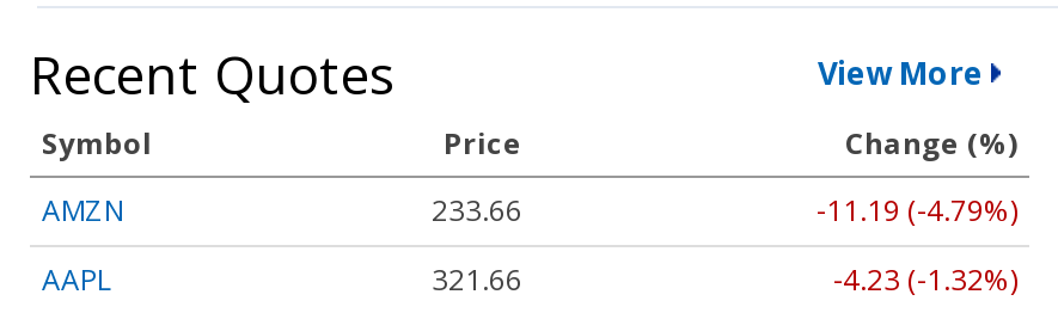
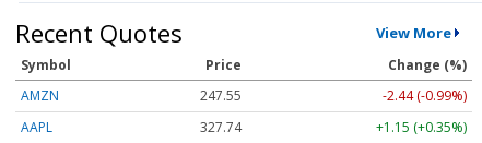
- 233.66
+ 247.55

- -11.19 (-4.79%)
+ -2.44 (-0.99%)

- 321.66
+ 327.74

- -4.23 (-1.32%)
+ +1.15 (+0.35%)
